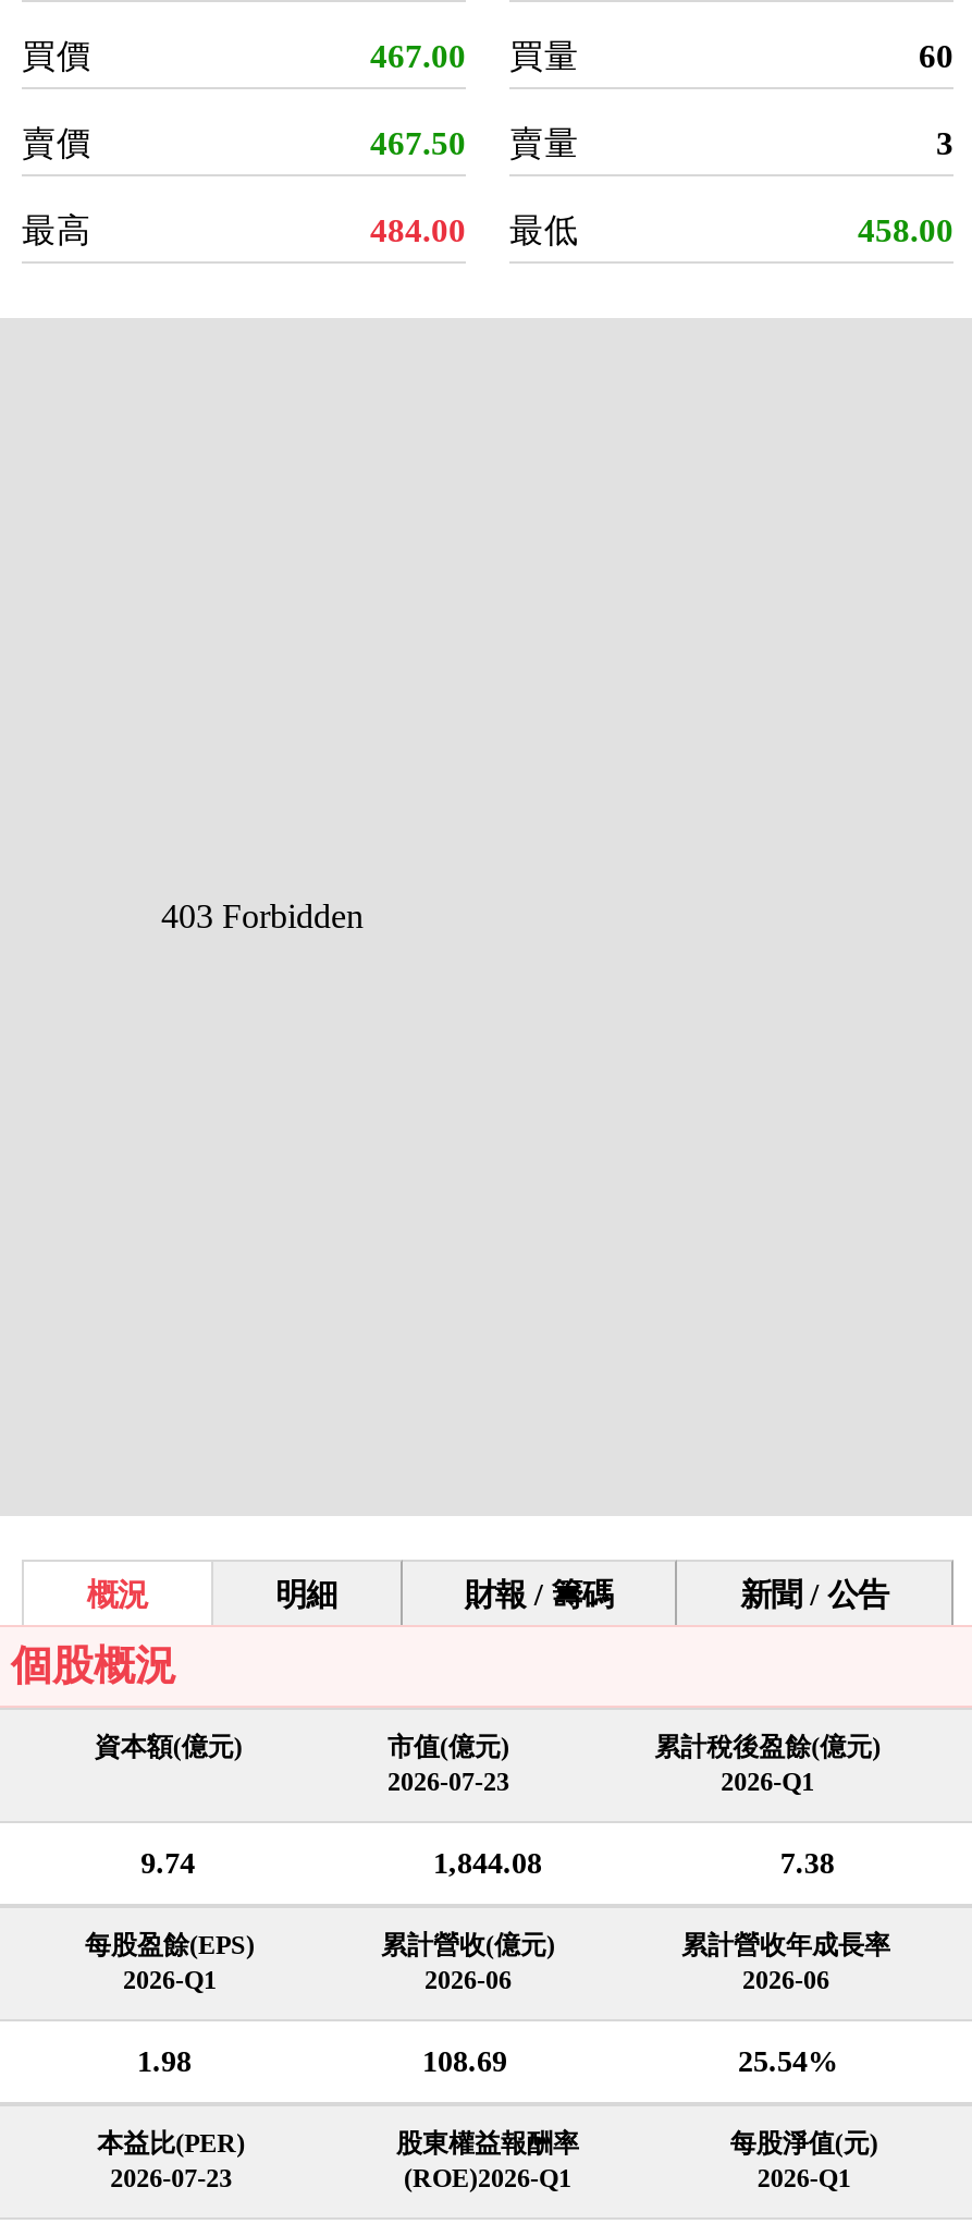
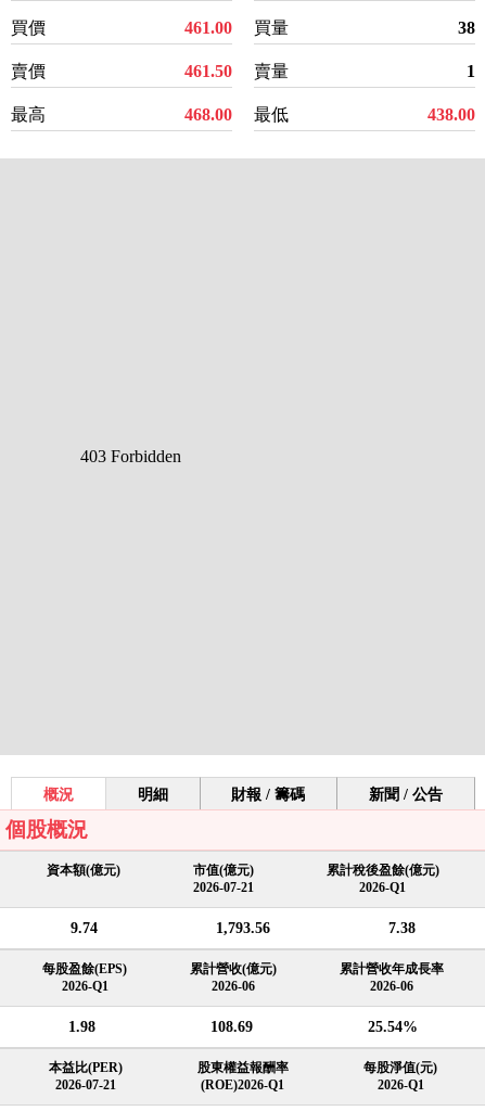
- 467.00 買量
+ 461.00 買量

- 60
+ 38

- 467.50
+ 461.50

- 3
+ 1

- 484.00 最低
+ 468.00 最低

- 458.00
+ 438.00

- 2026-07-23
+ 2026-07-21

- 1,844.08
+ 1,793.56

- 2026-07-23
+ 2026-07-21
